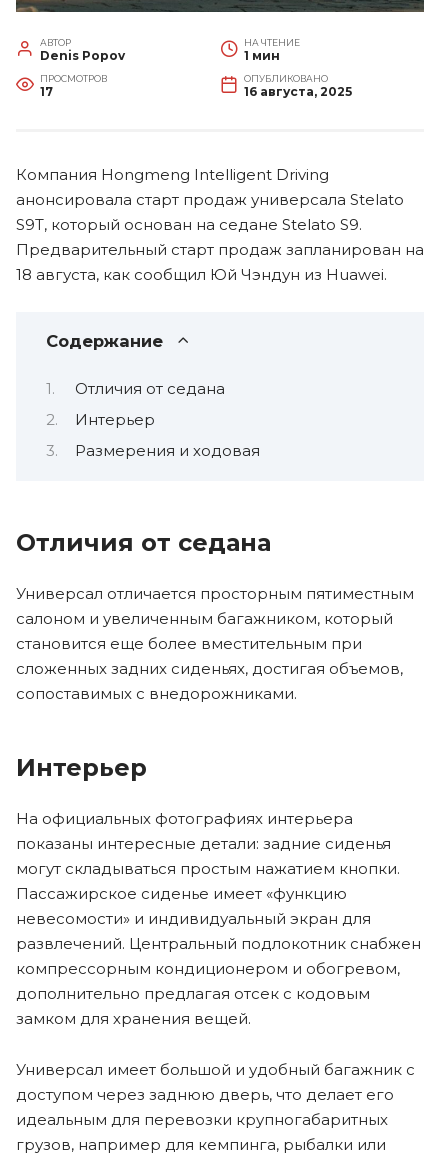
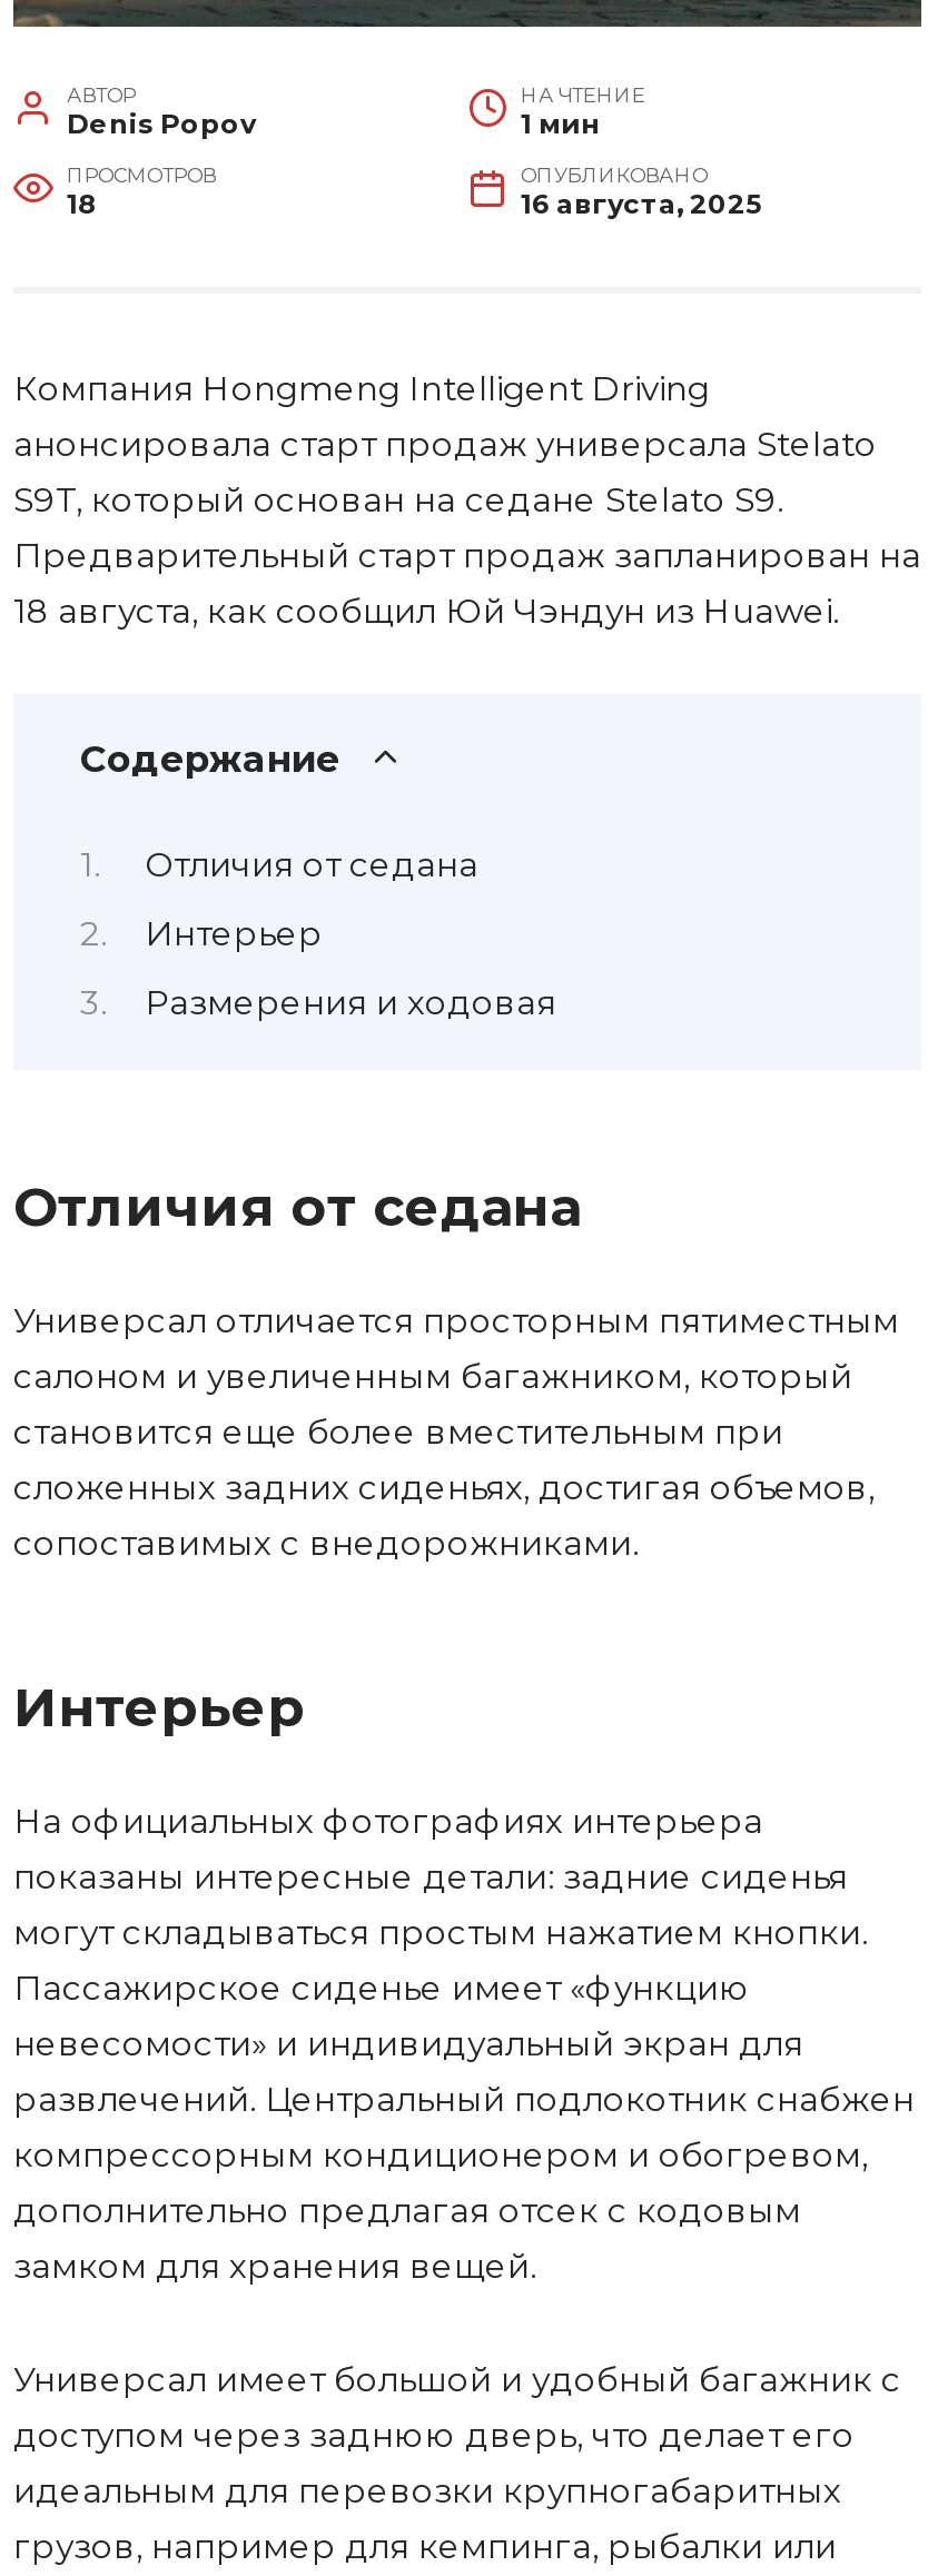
- 17
+ 18
